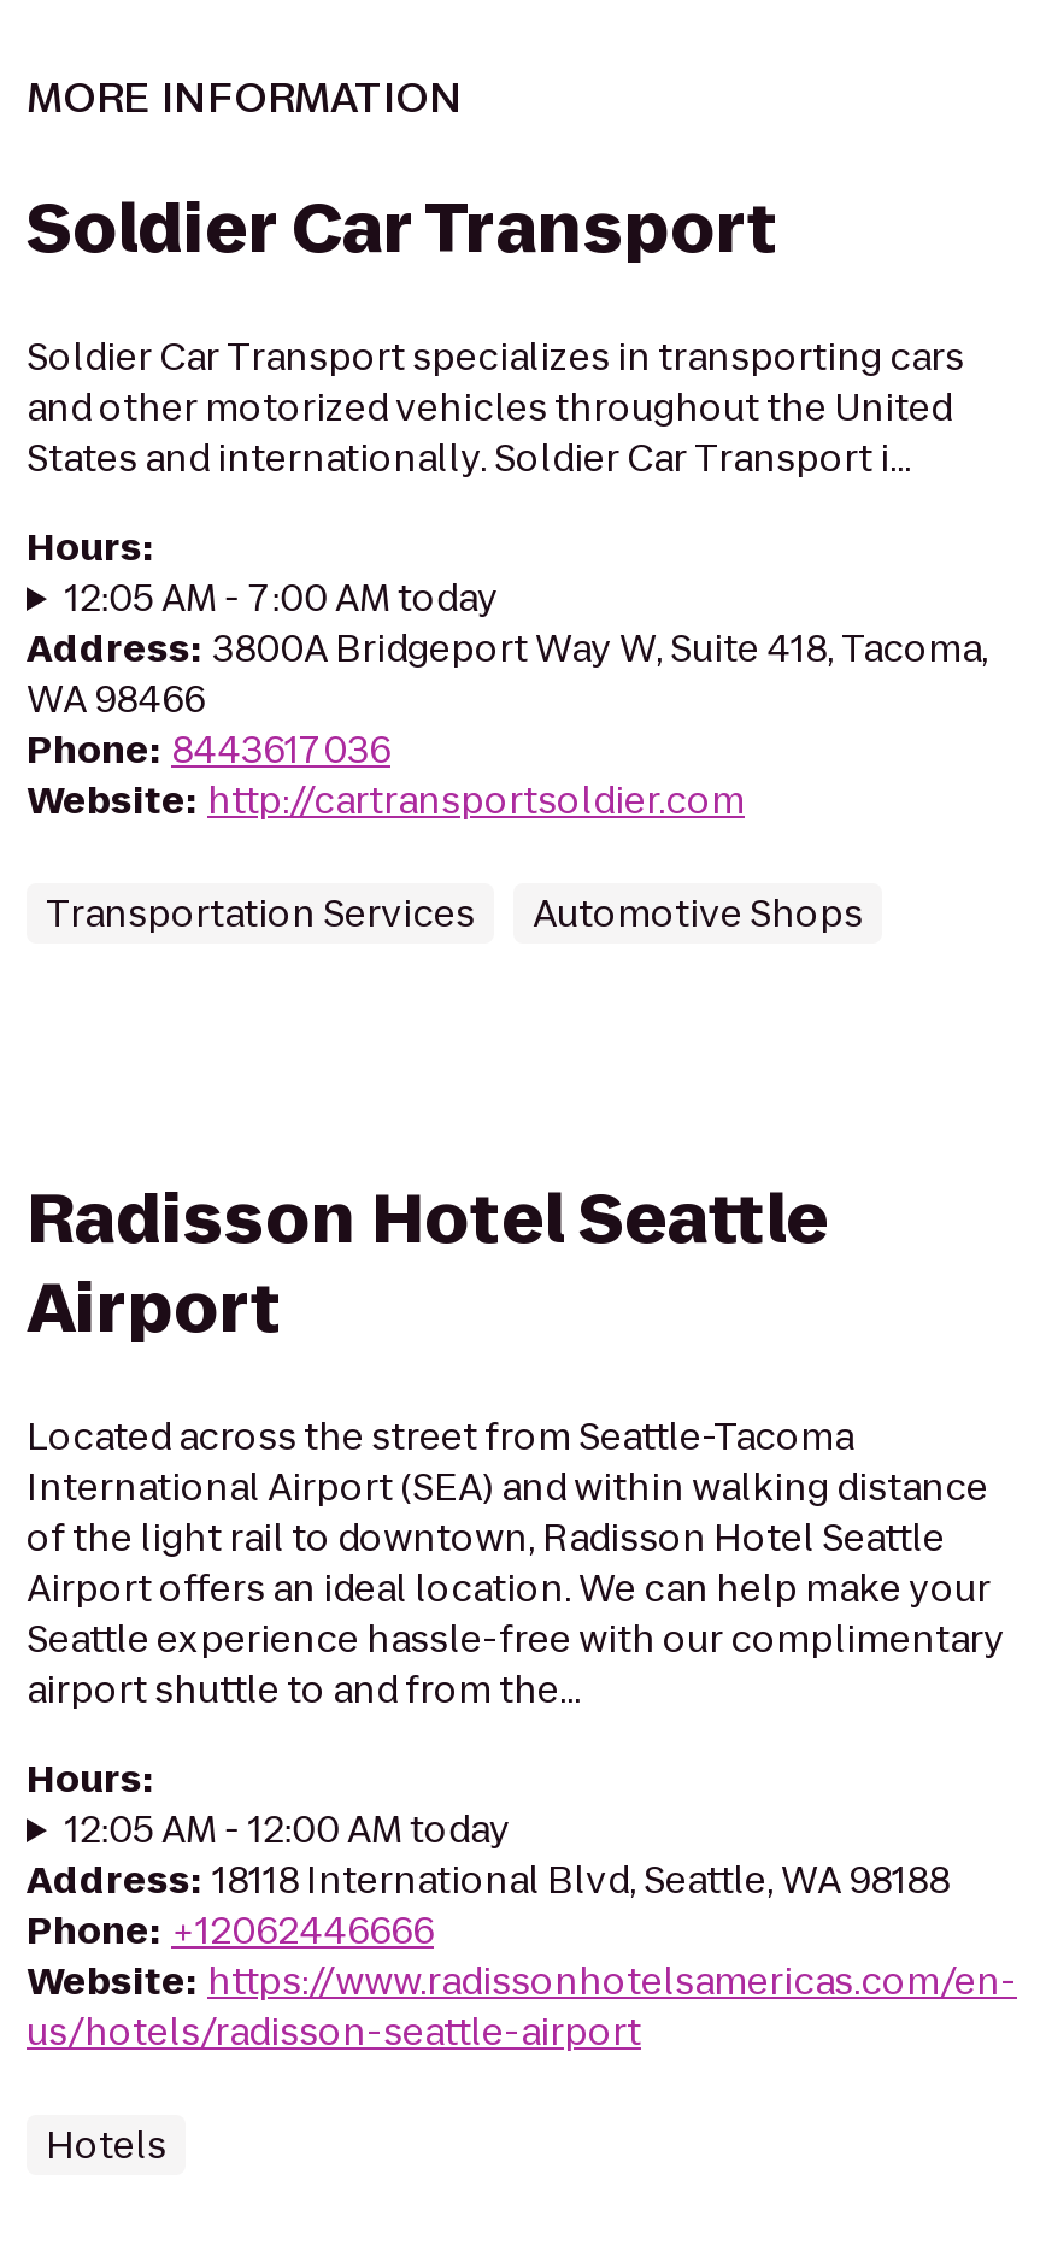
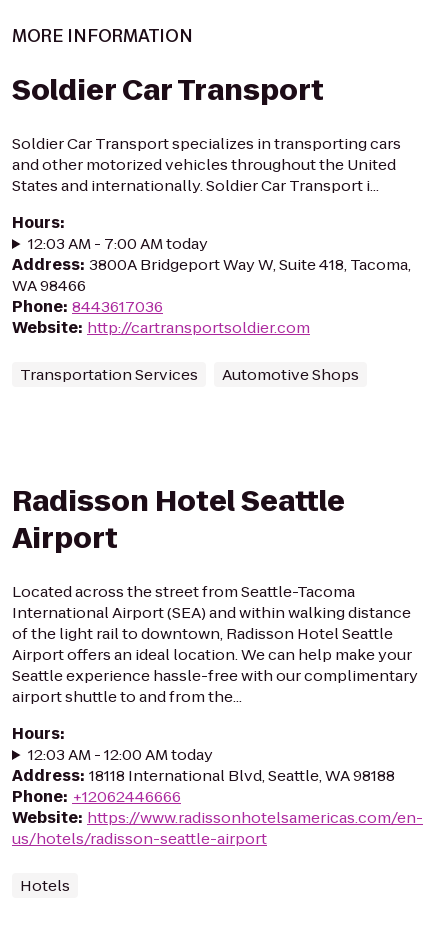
- 12:05 AM - 7:00 AM today
+ 12:03 AM - 7:00 AM today

- 12:05 AM - 12:00 AM today
+ 12:03 AM - 12:00 AM today
